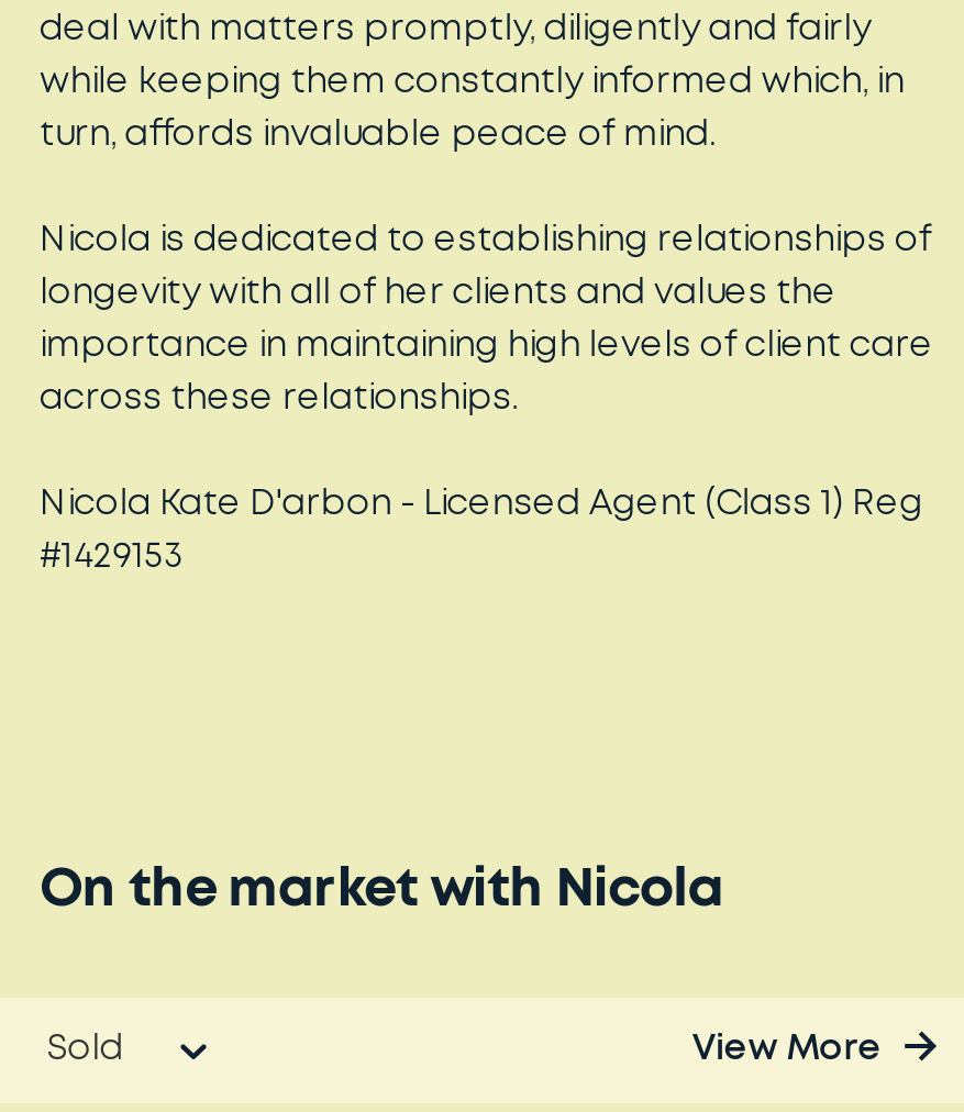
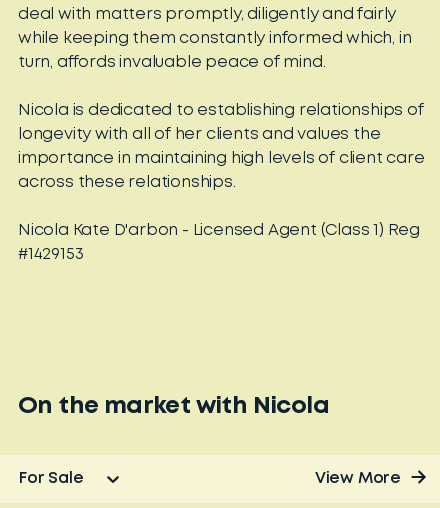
- Sold
+ For Sale
